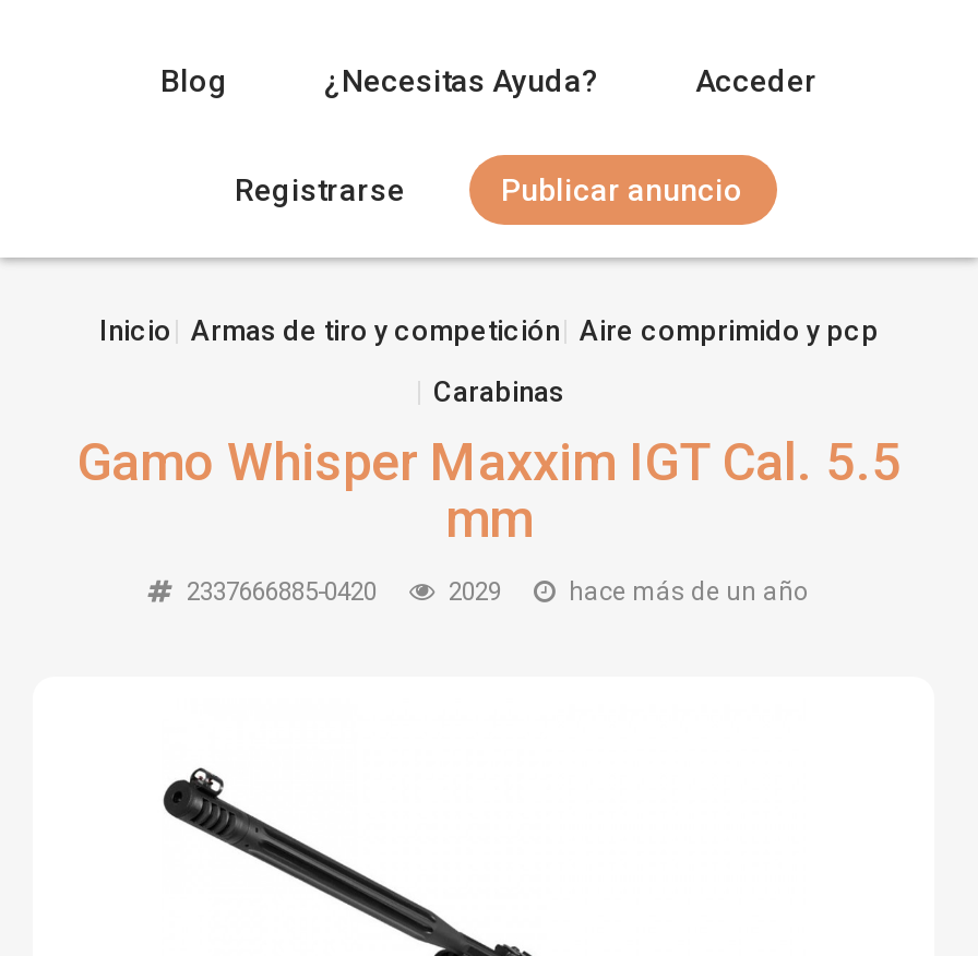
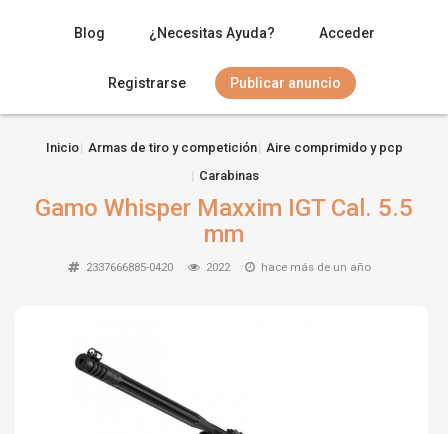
- 2029
+ 2022
